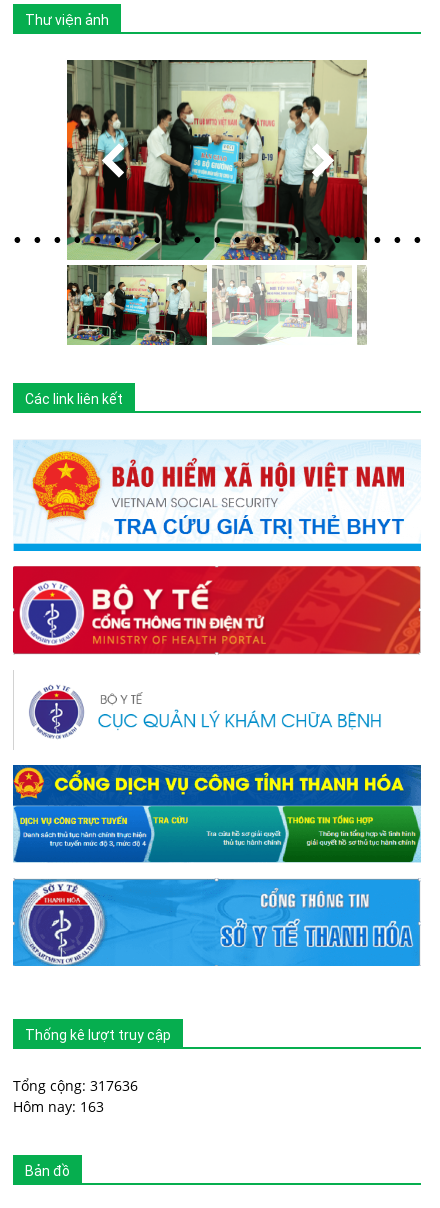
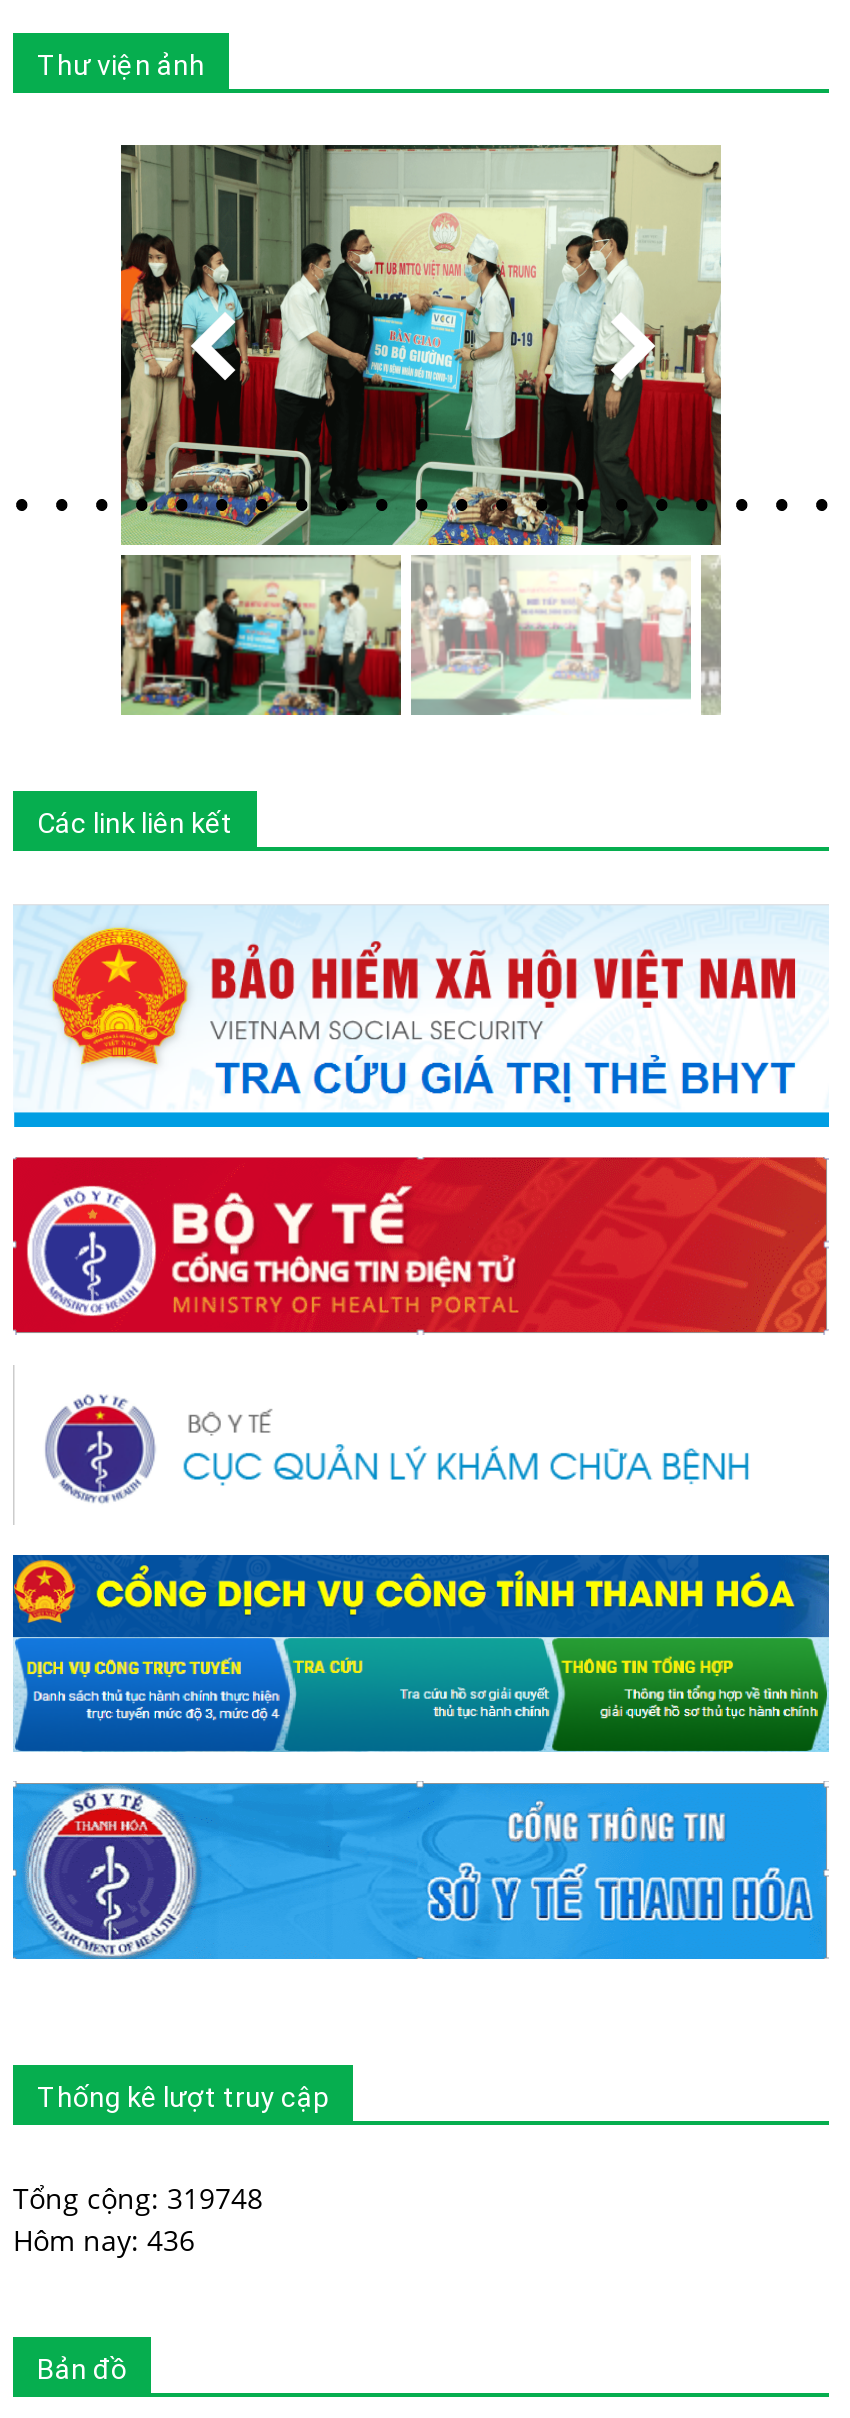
- Tổng cộng: 317636
+ Tổng cộng: 319748

- Hôm nay: 163
+ Hôm nay: 436
